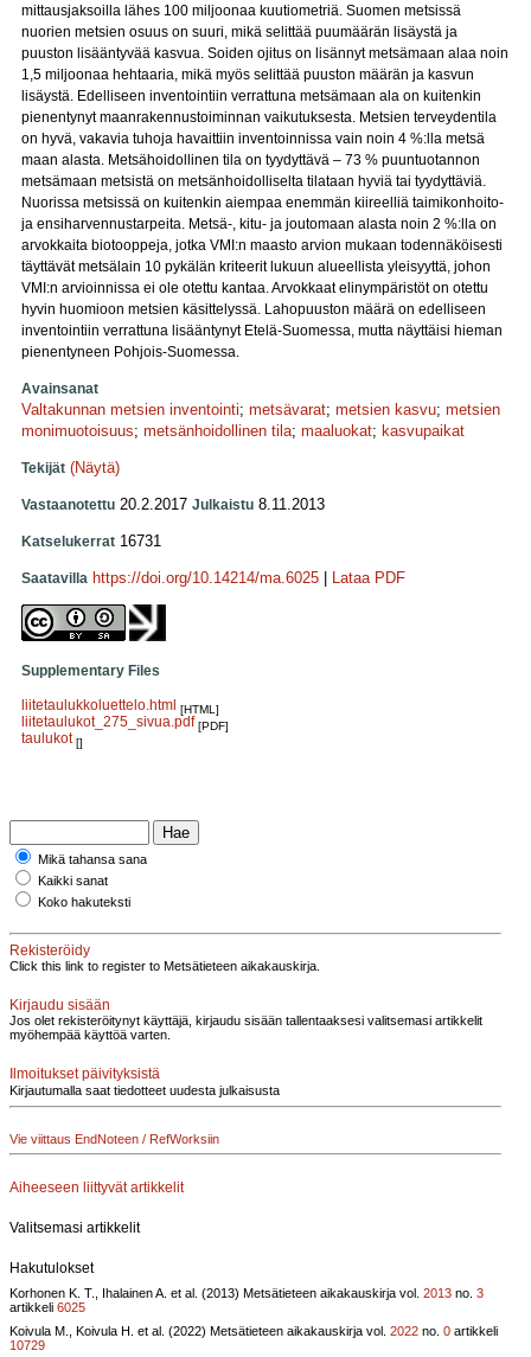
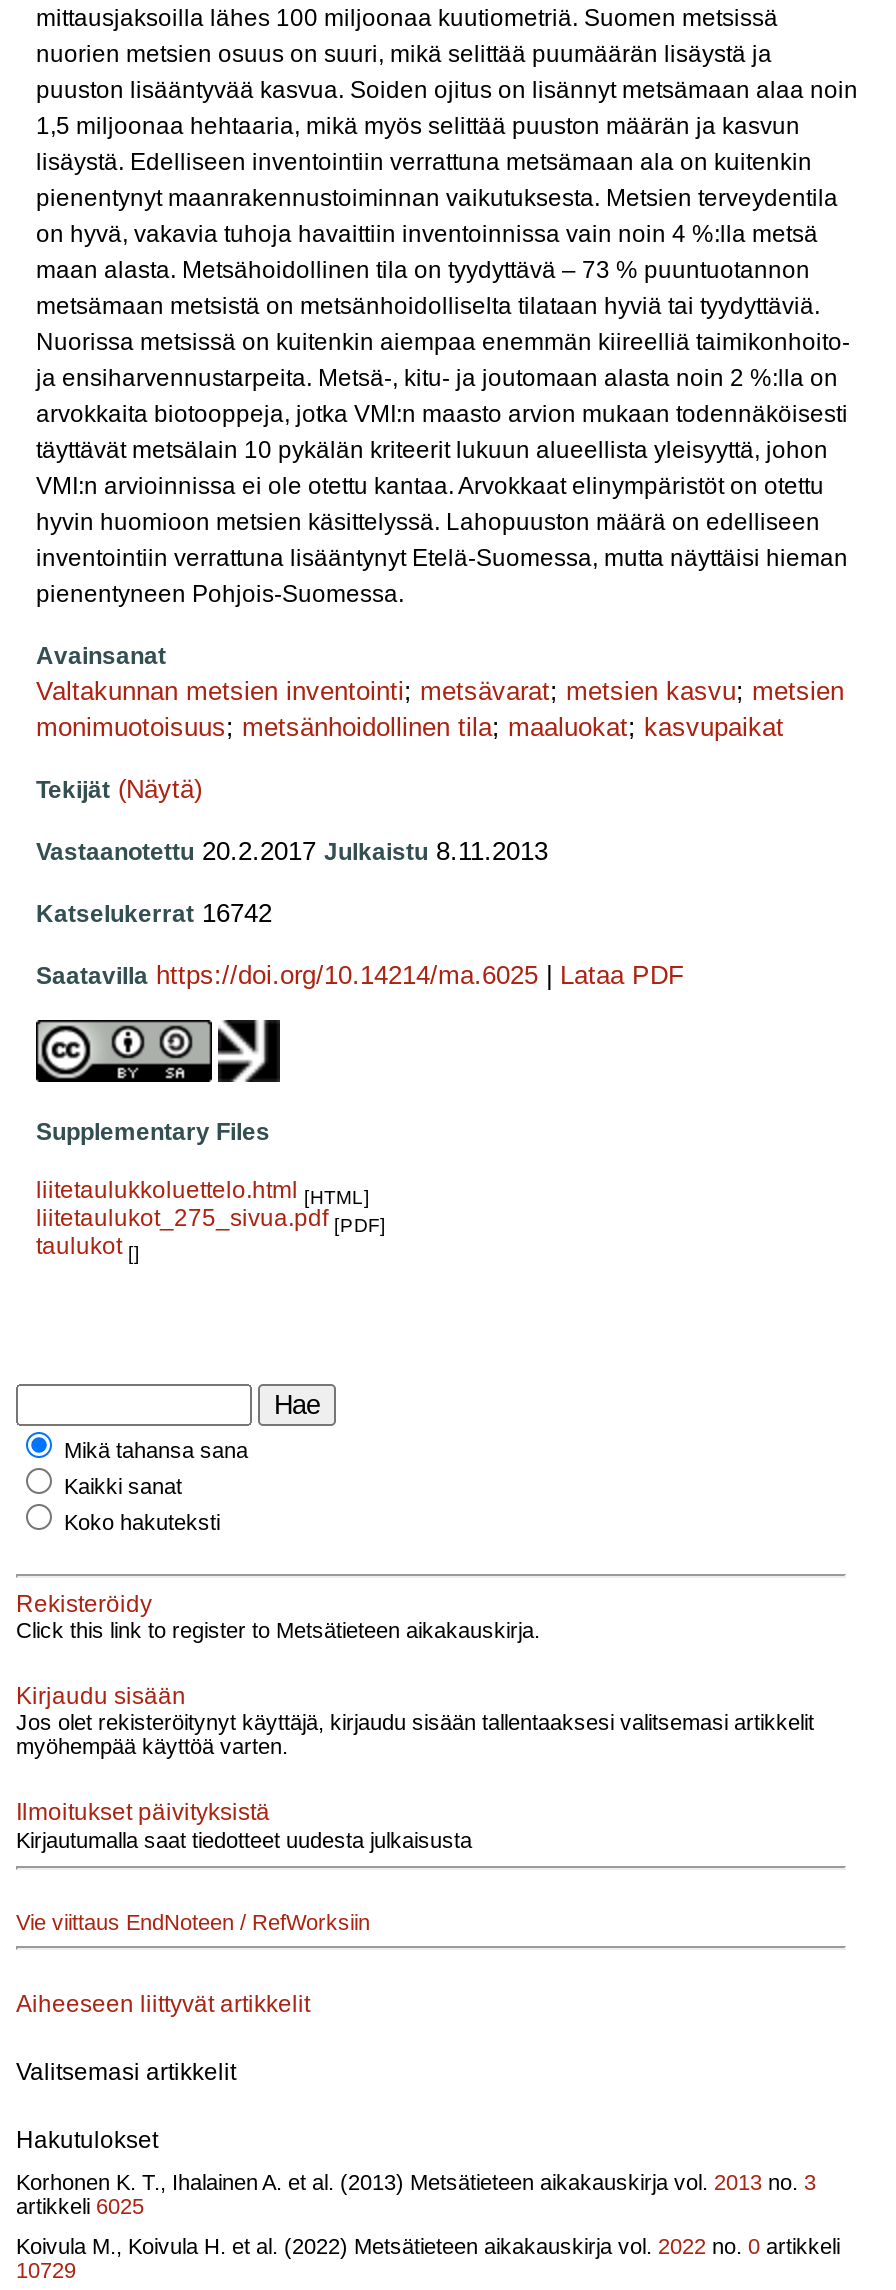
- Katselukerrat 16731
+ Katselukerrat 16742
